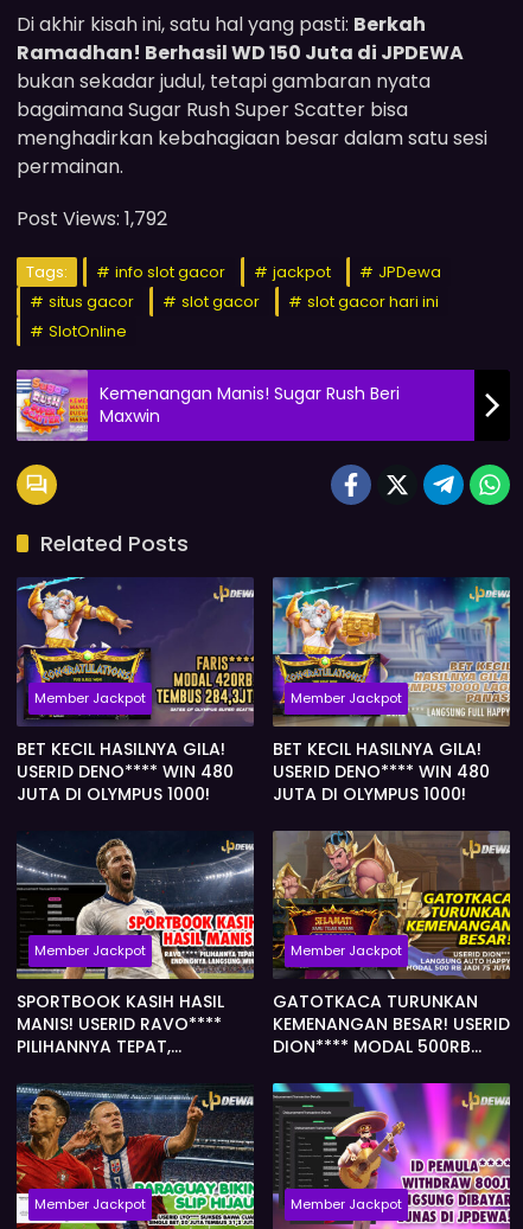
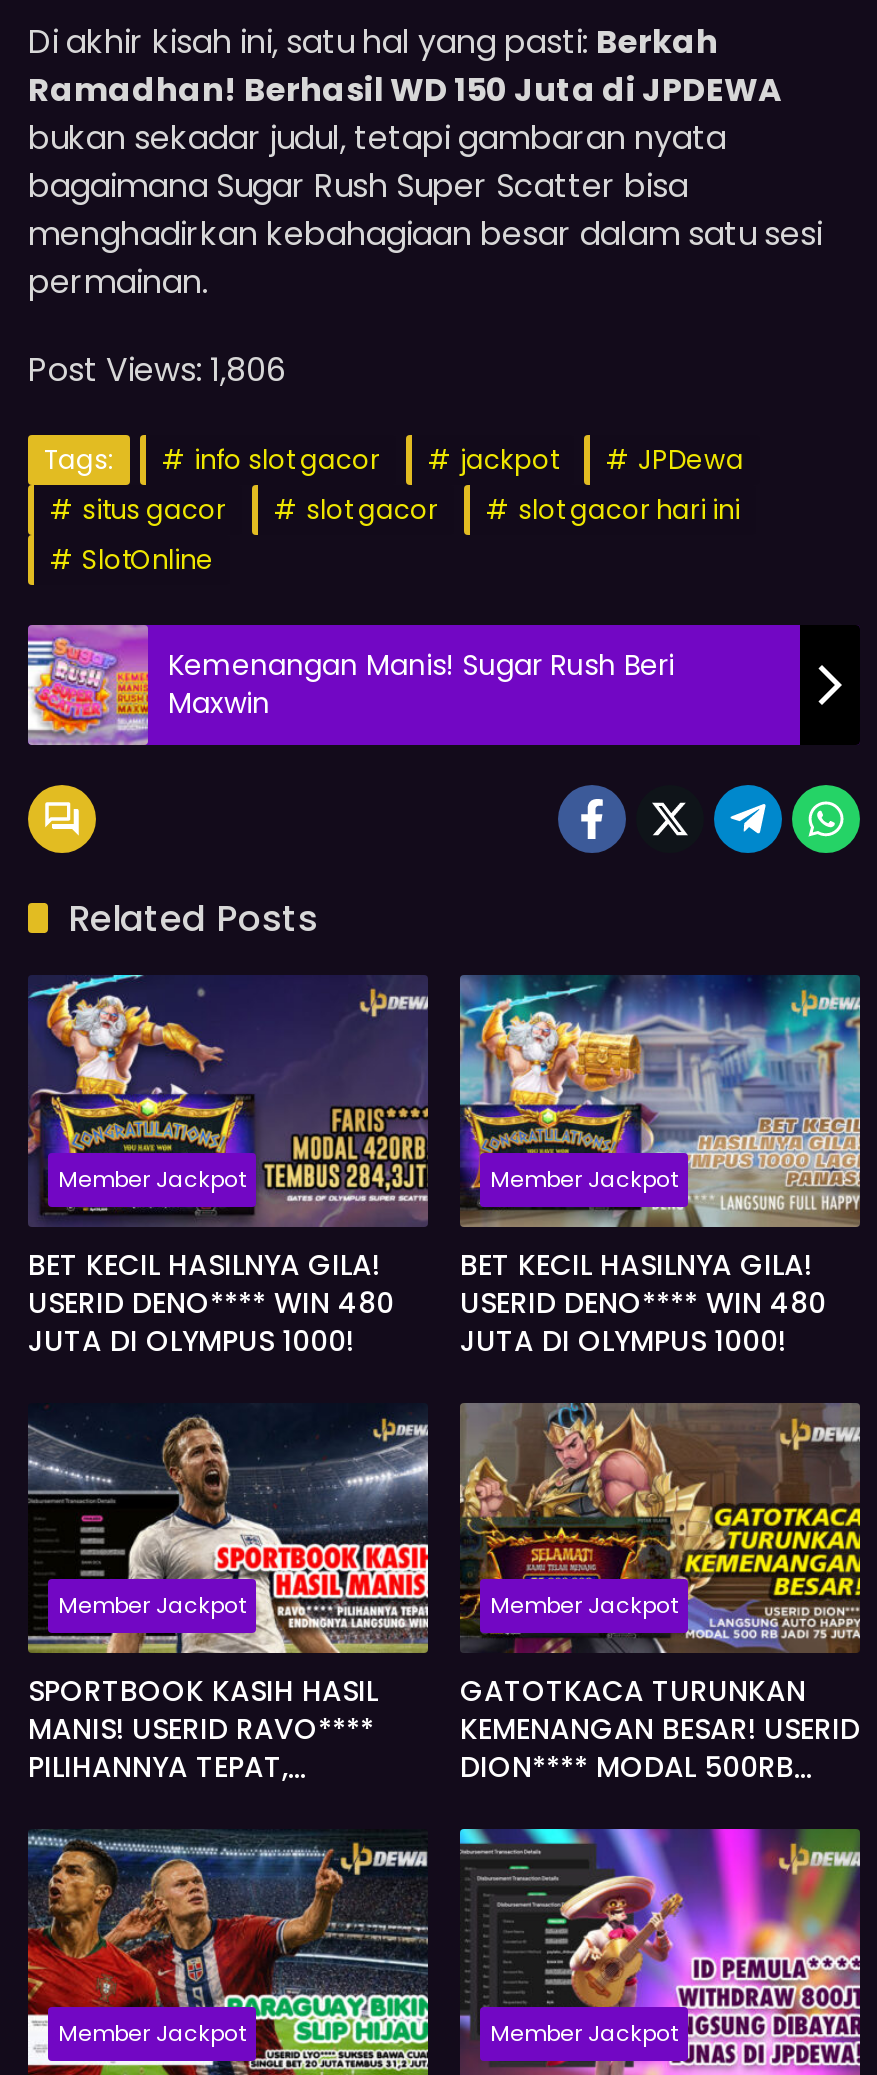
- Post Views: 1,792
+ Post Views: 1,806
